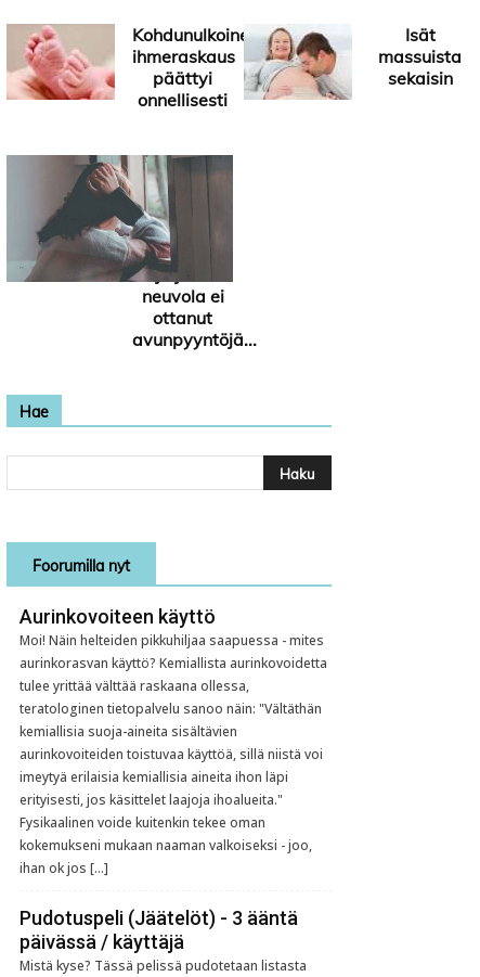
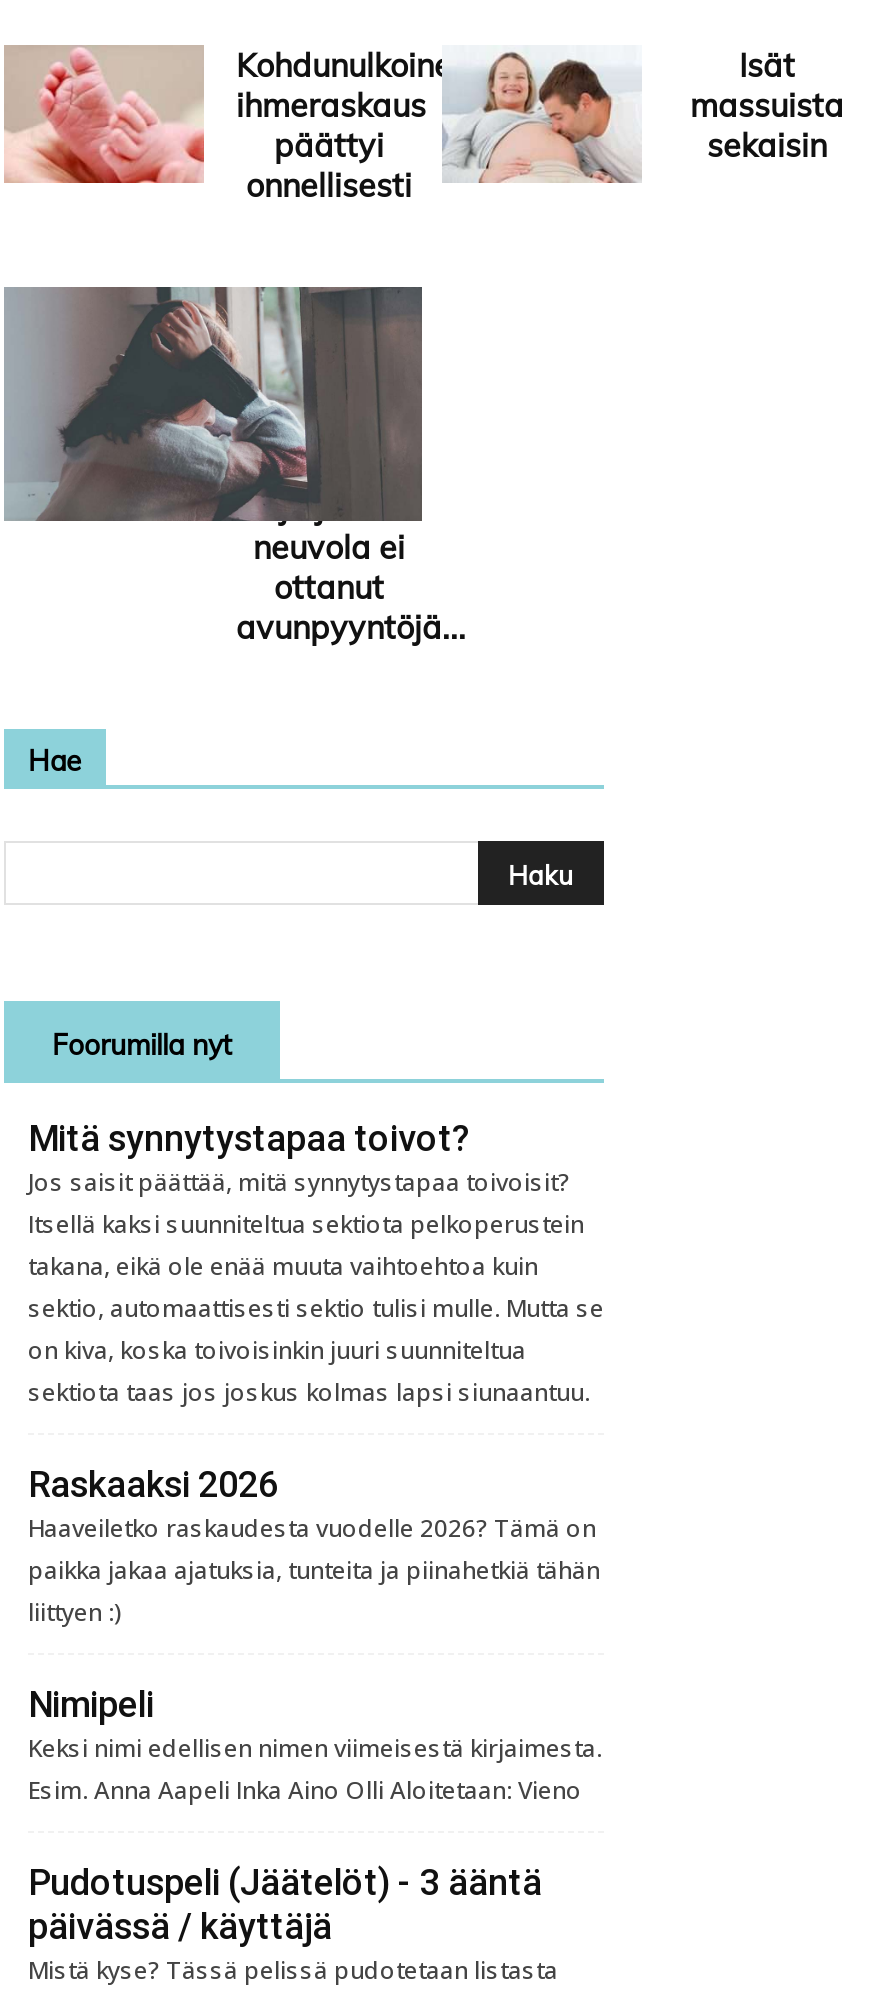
- Aurinkovoiteen käyttö
- Moi! Näin helteiden pikkuhiljaa saapuessa - mites
- aurinkorasvan käyttö? Kemiallista aurinkovoidetta
- tulee yrittää välttää raskaana ollessa,
- teratologinen tietopalvelu sanoo näin: "Vältäthän
- kemiallisia suoja-aineita sisältävien
- aurinkovoiteiden toistuvaa käyttöä, sillä niistä voi
- imeytyä erilaisia kemiallisia aineita ihon läpi
- erityisesti, jos käsittelet laajoja ihoalueita."
- Fysikaalinen voide kuitenkin tekee oman
- kokemukseni mukaan naaman valkoiseksi - joo,
- ihan ok jos […]
+ Mitä synnytystapaa toivot?
+ Jos saisit päättää, mitä synnytystapaa toivoisit?
+ Itsellä kaksi suunniteltua sektiota pelkoperustein
+ takana, eikä ole enää muuta vaihtoehtoa kuin
+ sektio, automaattisesti sektio tulisi mulle. Mutta se
+ on kiva, koska toivoisinkin juuri suunniteltua
+ sektiota taas jos joskus kolmas lapsi siunaantuu.
+ Raskaaksi 2026
+ Haaveiletko raskaudesta vuodelle 2026? Tämä on
+ paikka jakaa ajatuksia, tunteita ja piinahetkiä tähän
+ liittyen :)
+ Nimipeli
+ Keksi nimi edellisen nimen viimeisestä kirjaimesta.
+ Esim. Anna Aapeli Inka Aino Olli Aloitetaan: Vieno
